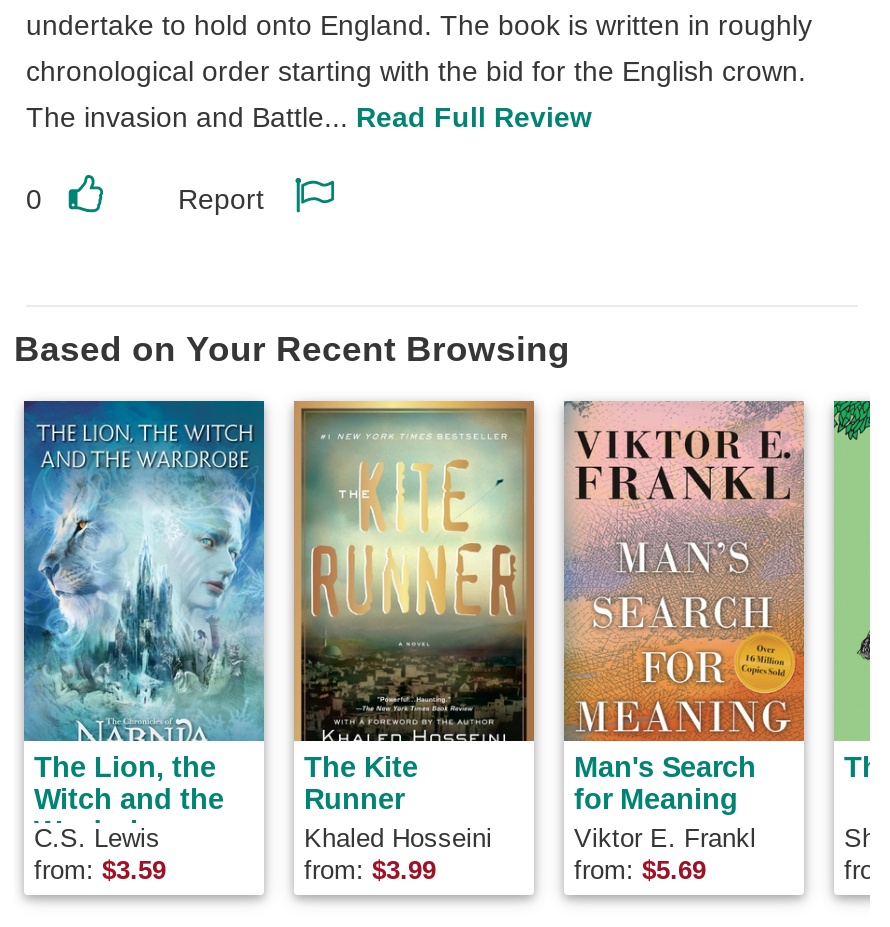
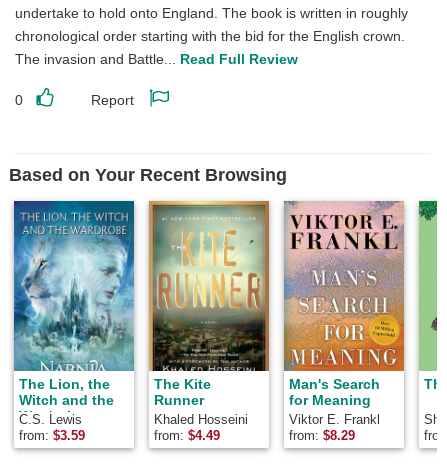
- from: $3.99
+ from: $4.49

- from: $5.69
+ from: $8.29
